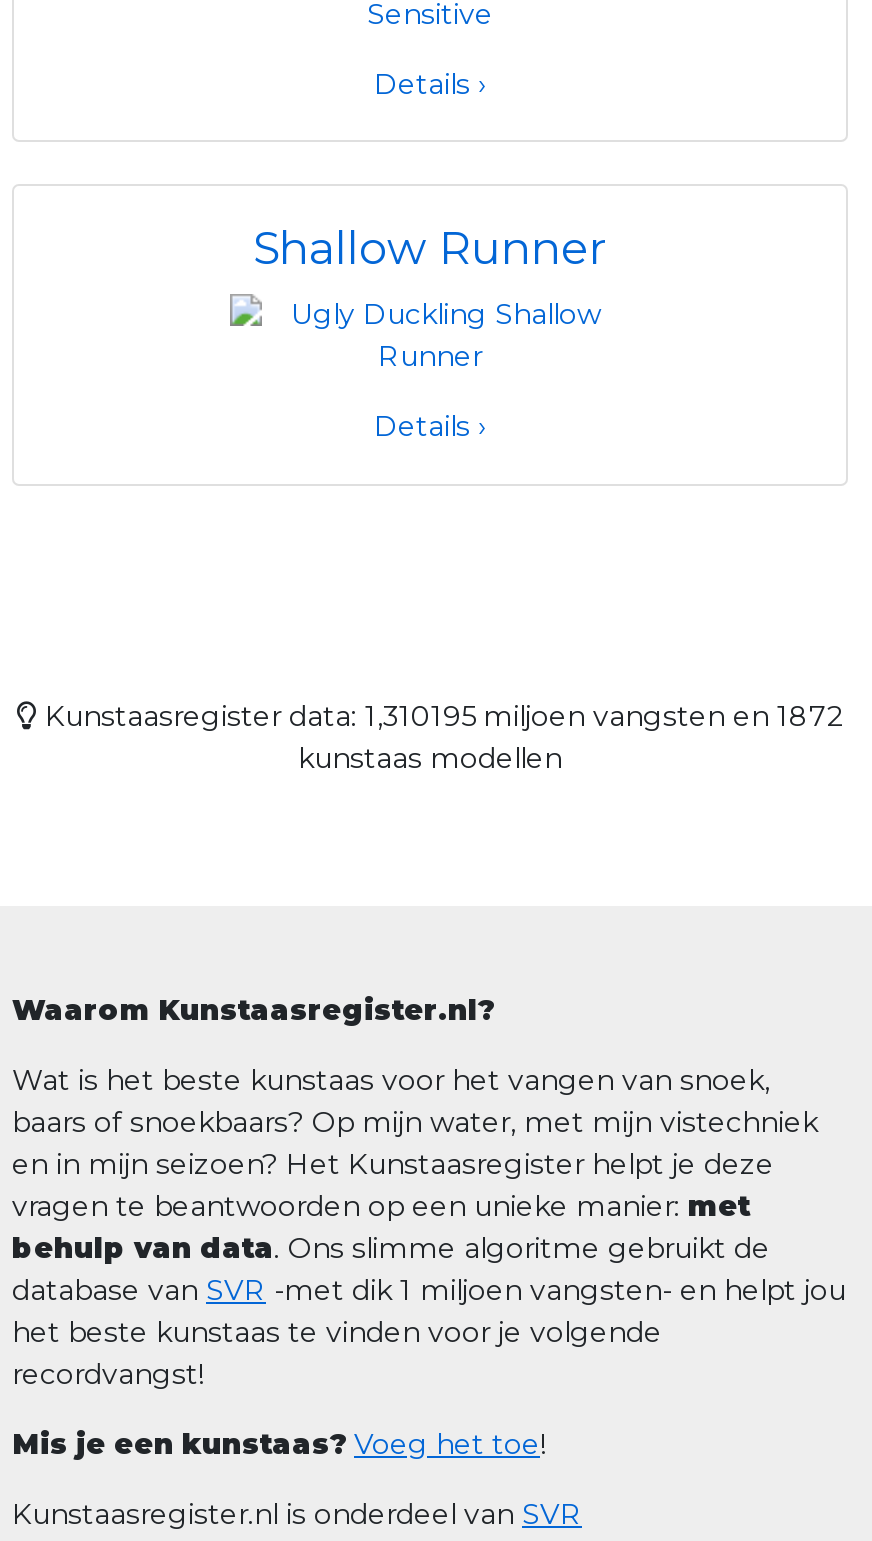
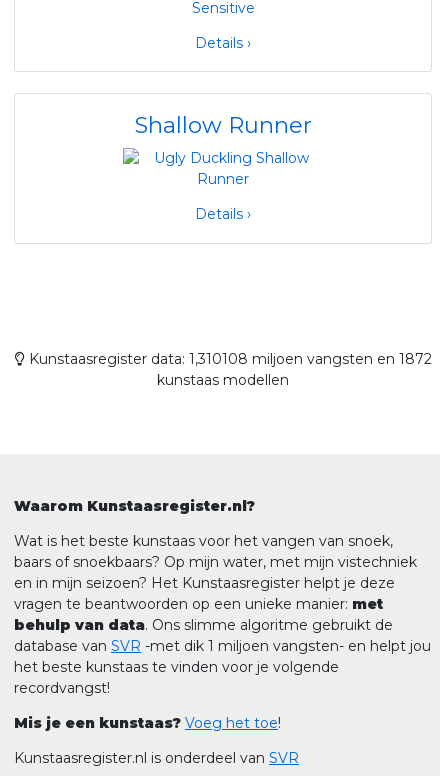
- Kunstaasregister data: 1,310195 miljoen vangsten en 1872
+ Kunstaasregister data: 1,310108 miljoen vangsten en 1872
